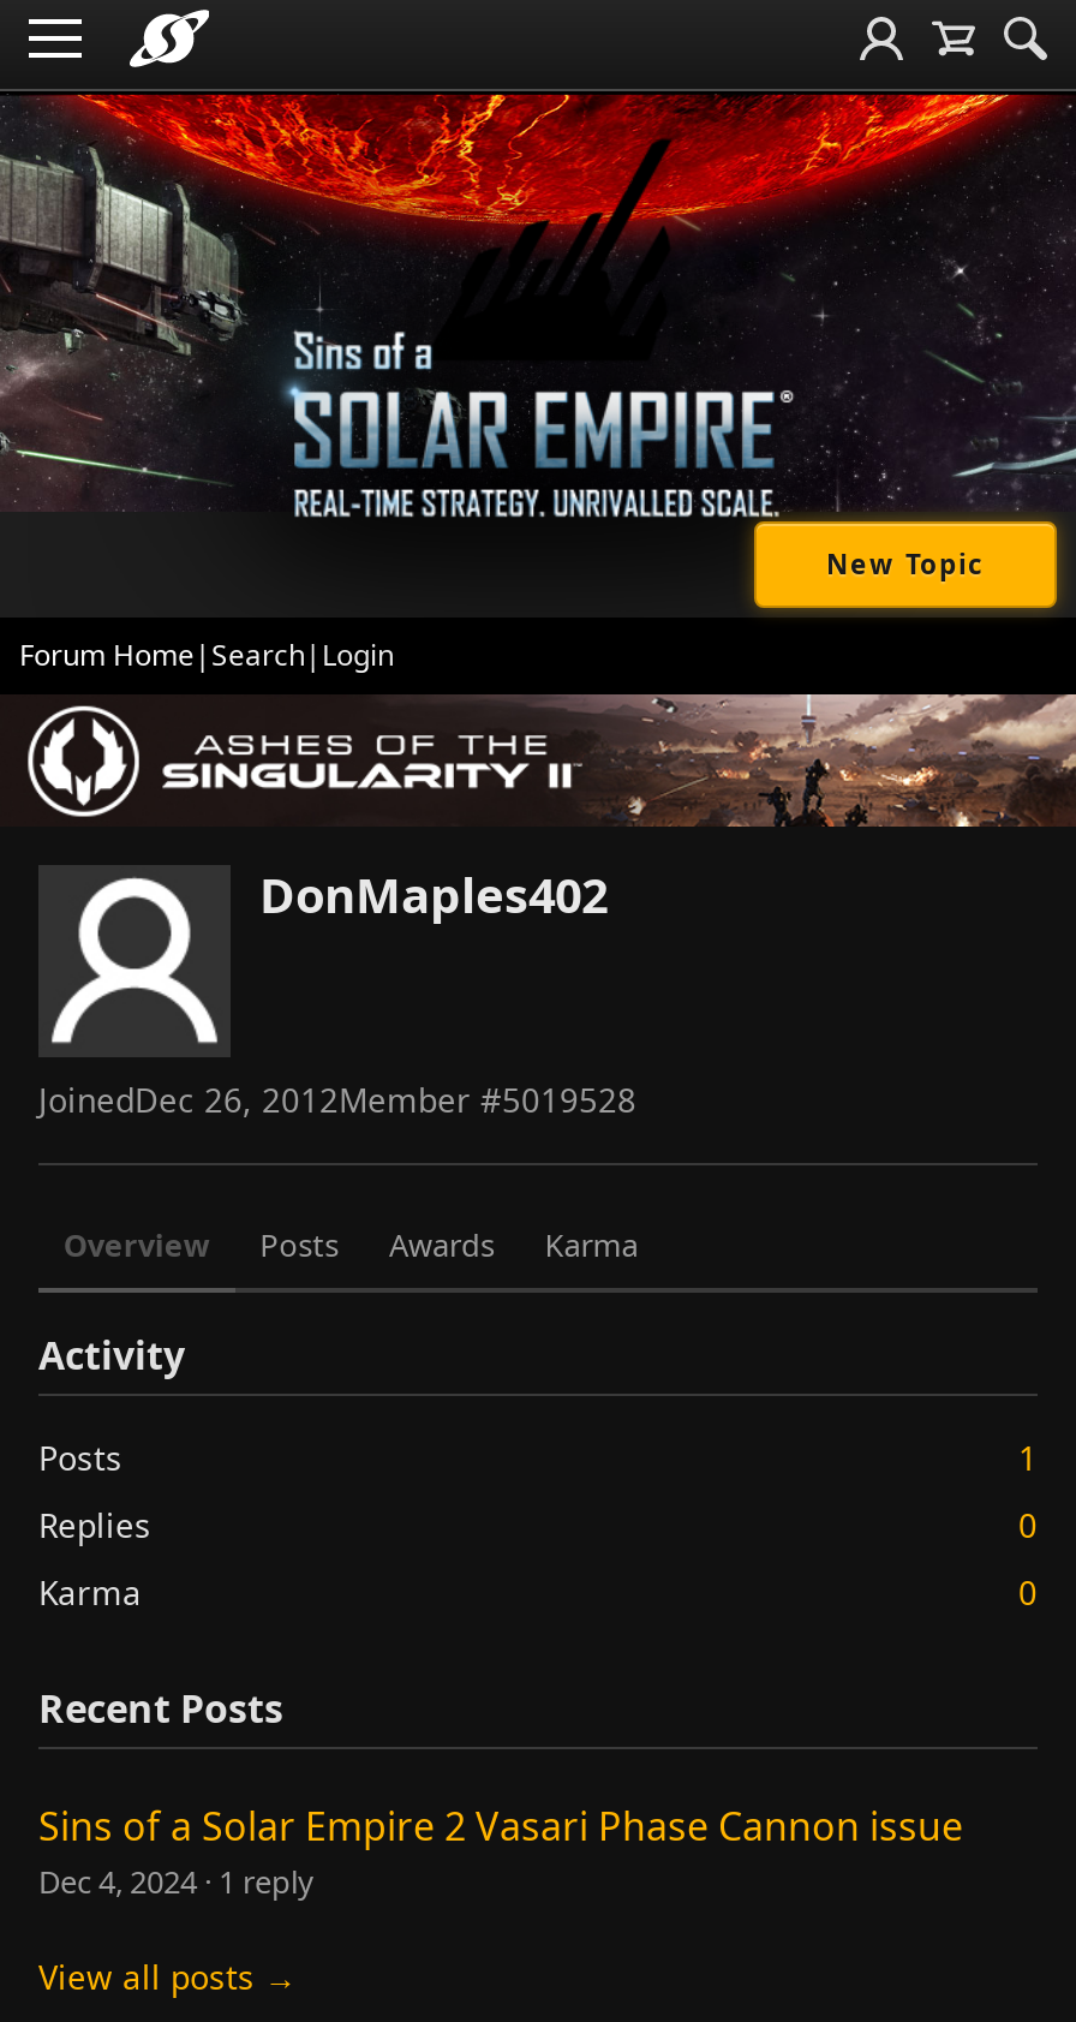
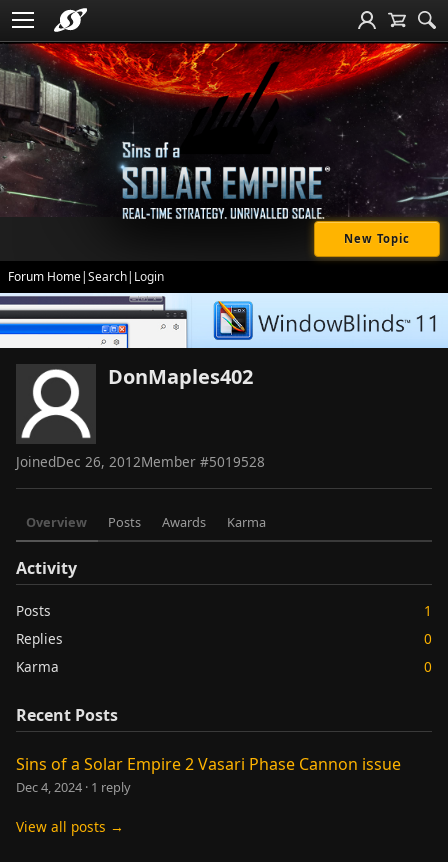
- [image]
+ [image]
